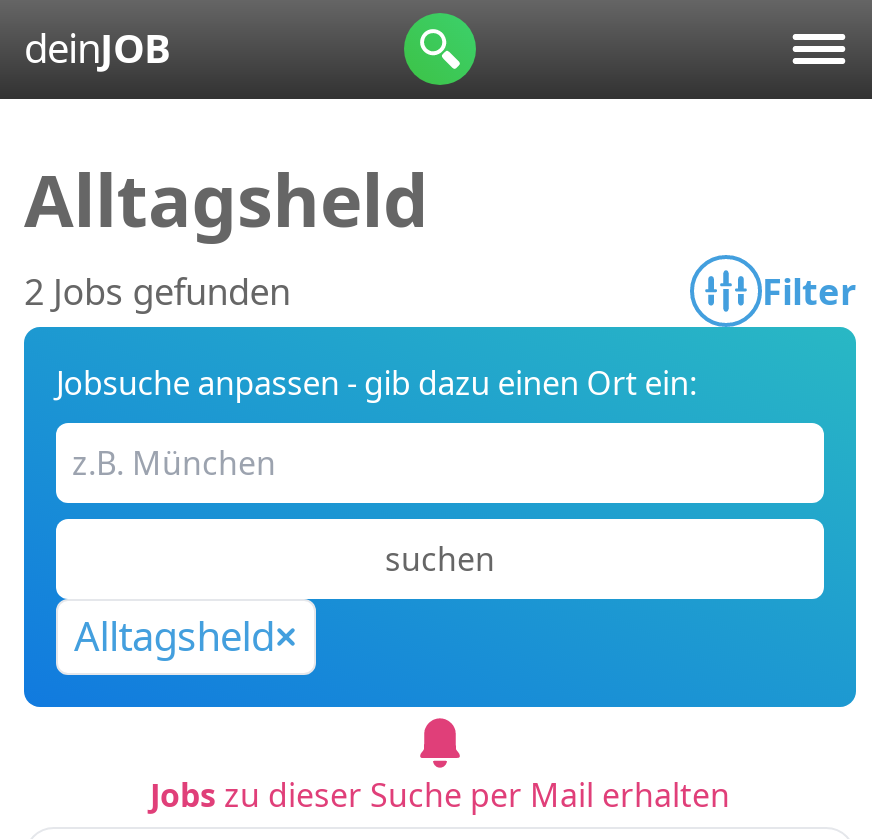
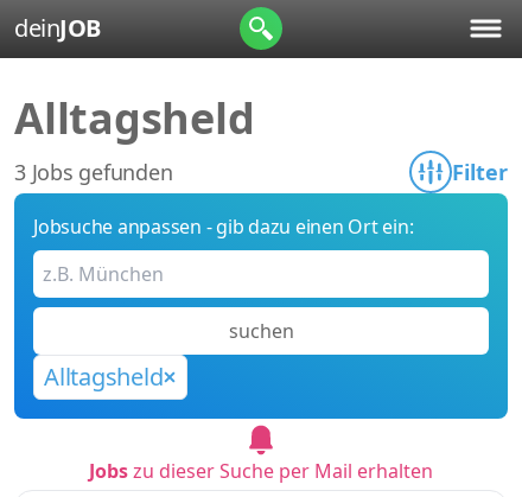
- 2 Jobs gefunden
+ 3 Jobs gefunden
